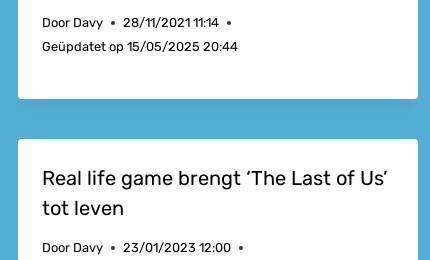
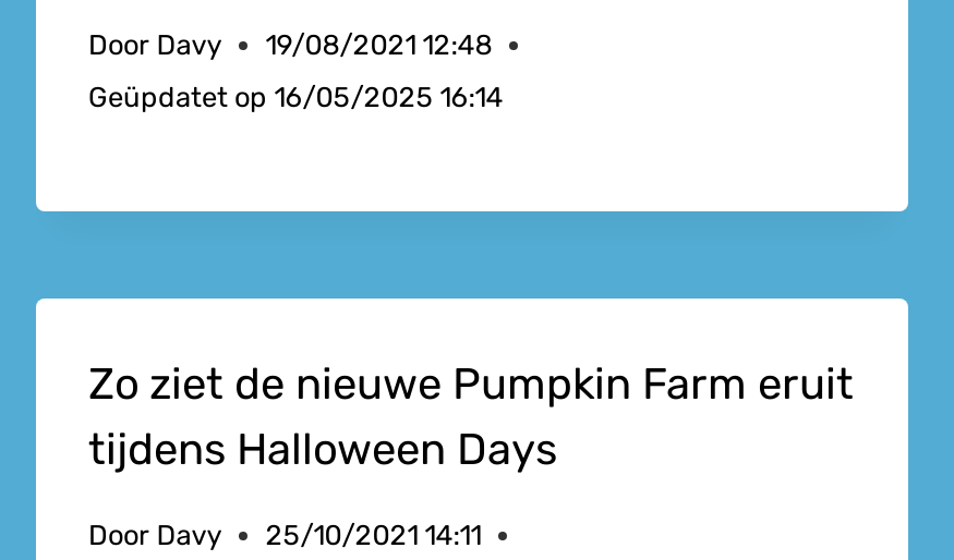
- Door Davy 28/11/2021 11:14
+ Door Davy 19/08/2021 12:48

- Geüpdatet op 15/05/2025 20:44
+ Geüpdatet op 16/05/2025 16:14

- Real life game brengt ‘The Last of Us’
- tot leven
+ Zo ziet de nieuwe Pumpkin Farm eruit
+ tijdens Halloween Days

- Door Davy 23/01/2023 12:00
+ Door Davy 25/10/2021 14:11
